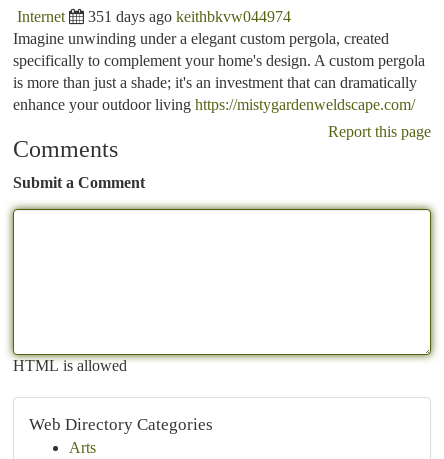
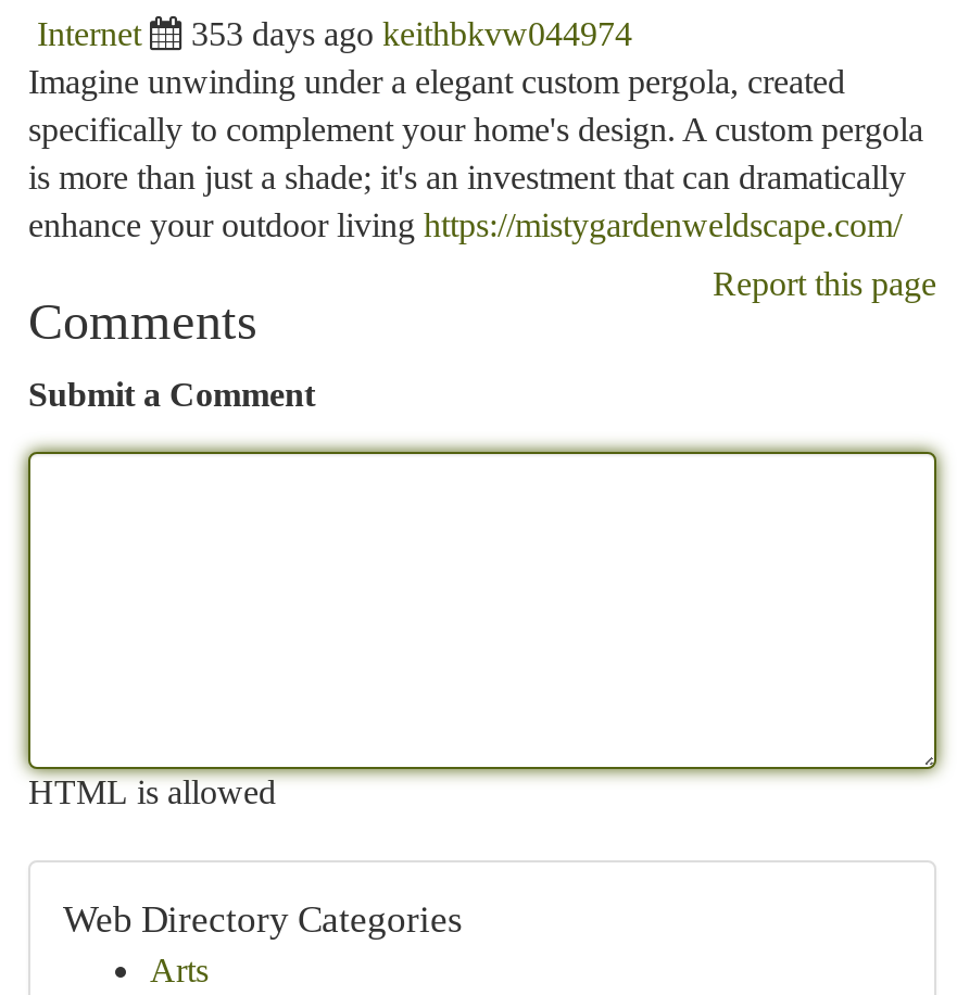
- 351 days ago keithbkvw044974
+ 353 days ago keithbkvw044974
